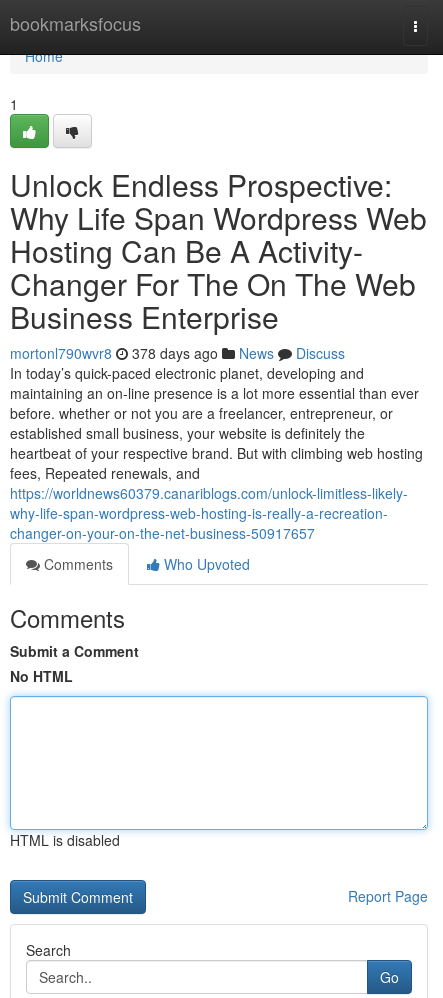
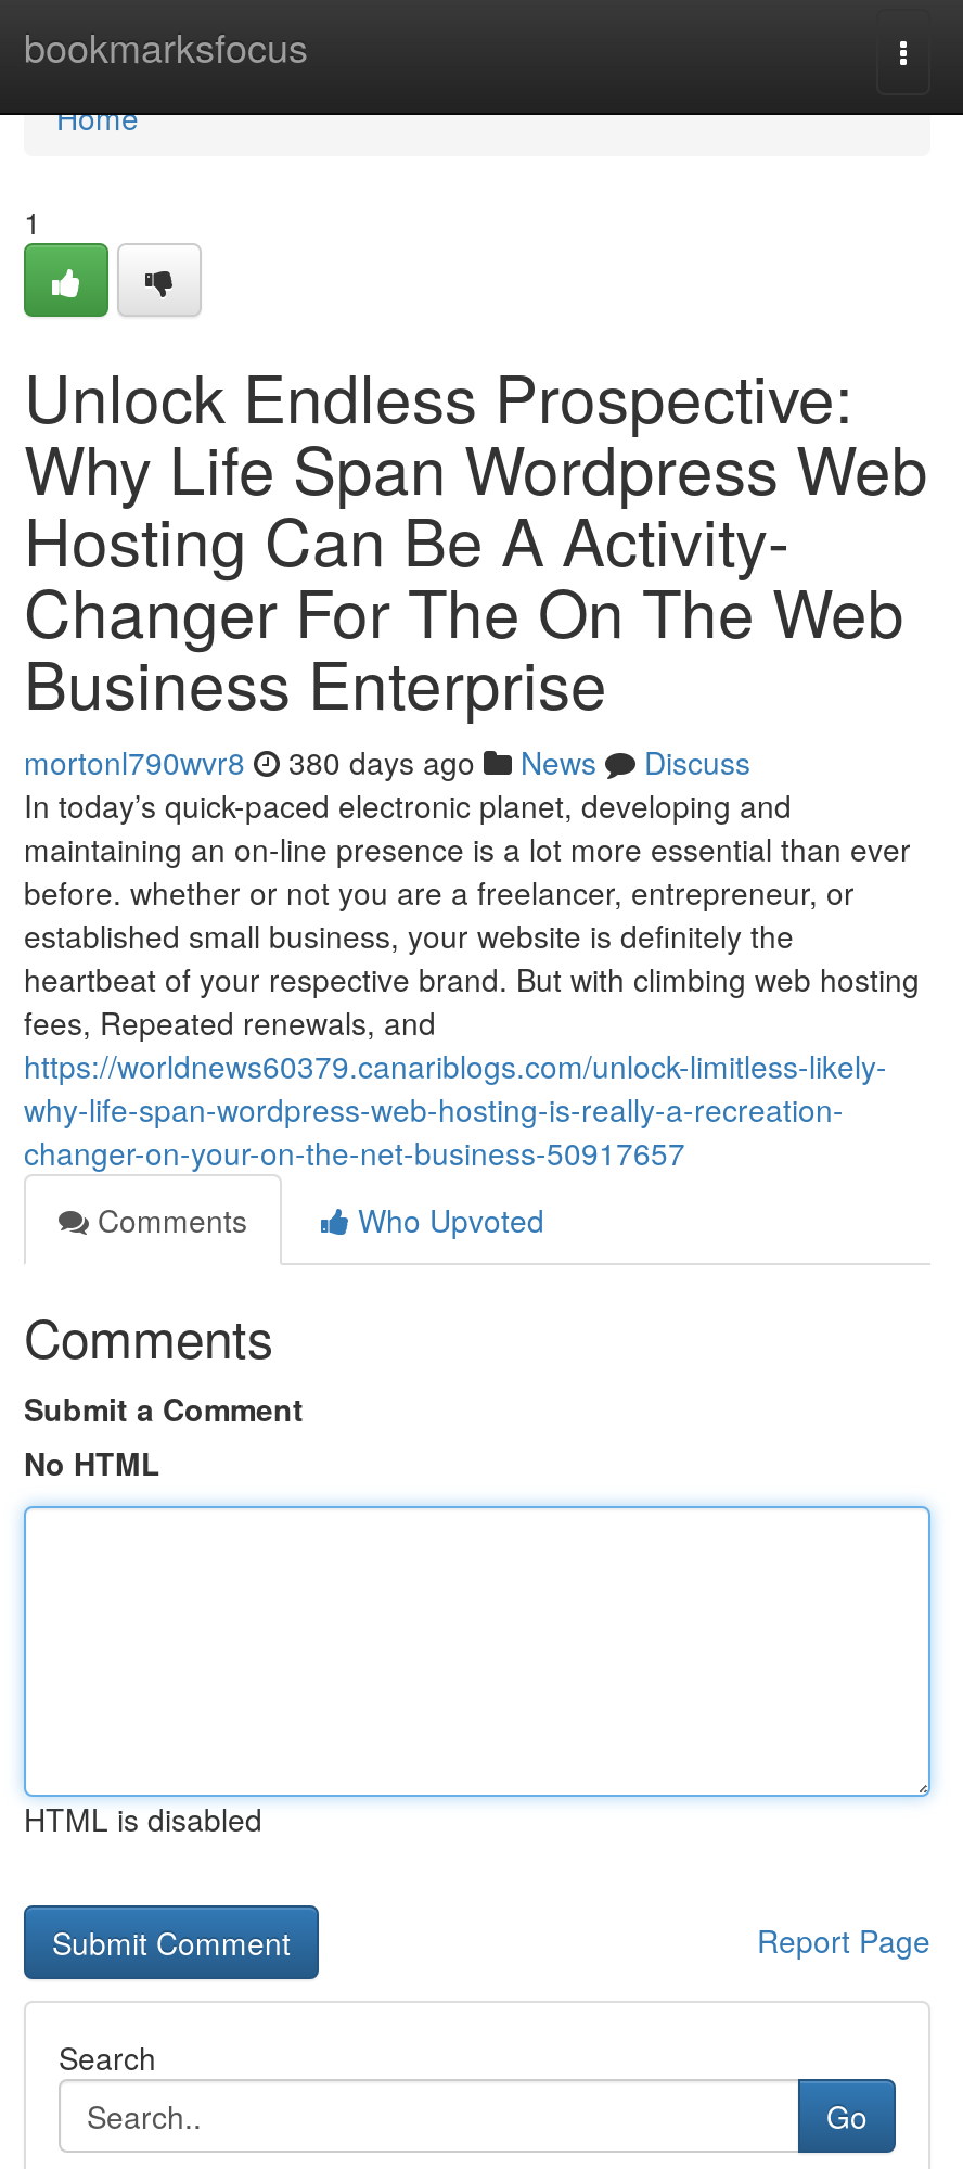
- mortonl790wvr8 378 days ago News Discuss
+ mortonl790wvr8 380 days ago News Discuss
